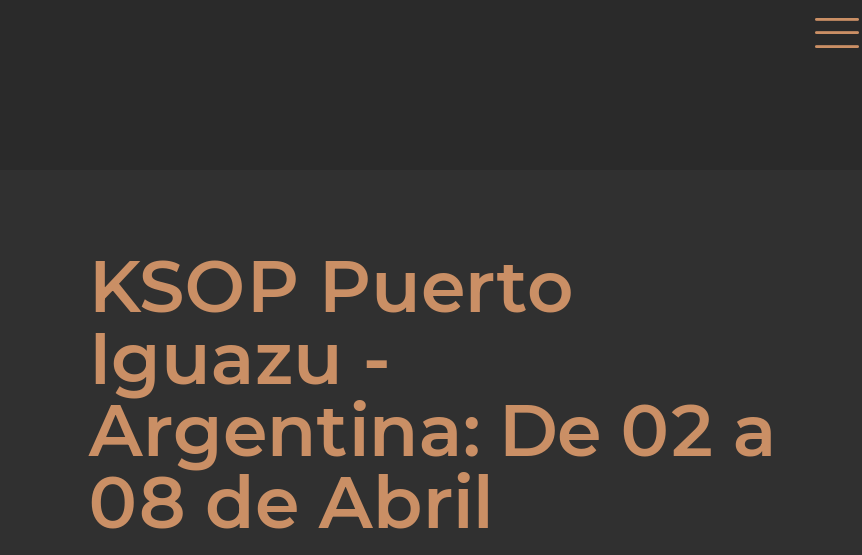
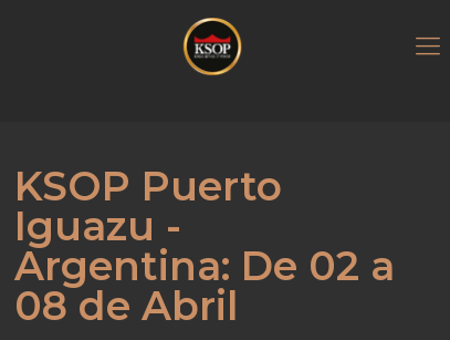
+ [image]
